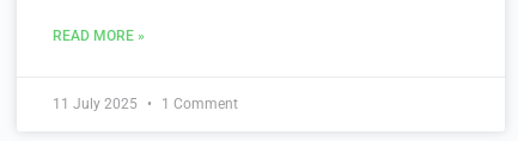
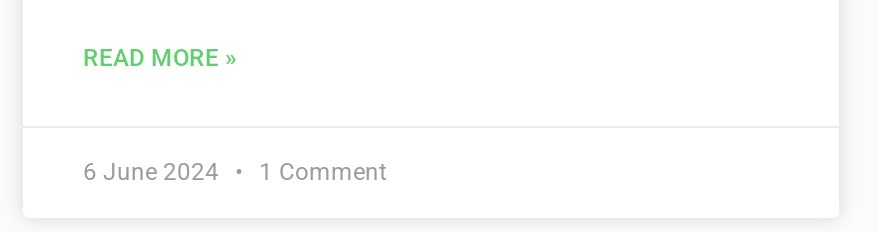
- 11 July 2025 1 Comment
+ 6 June 2024 1 Comment
